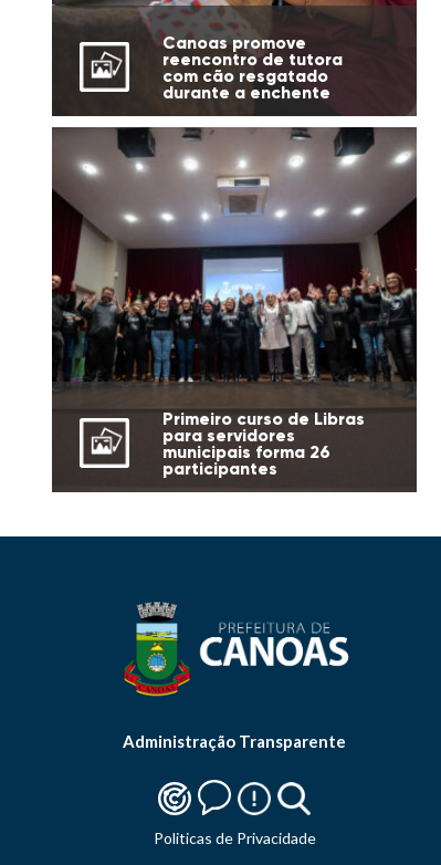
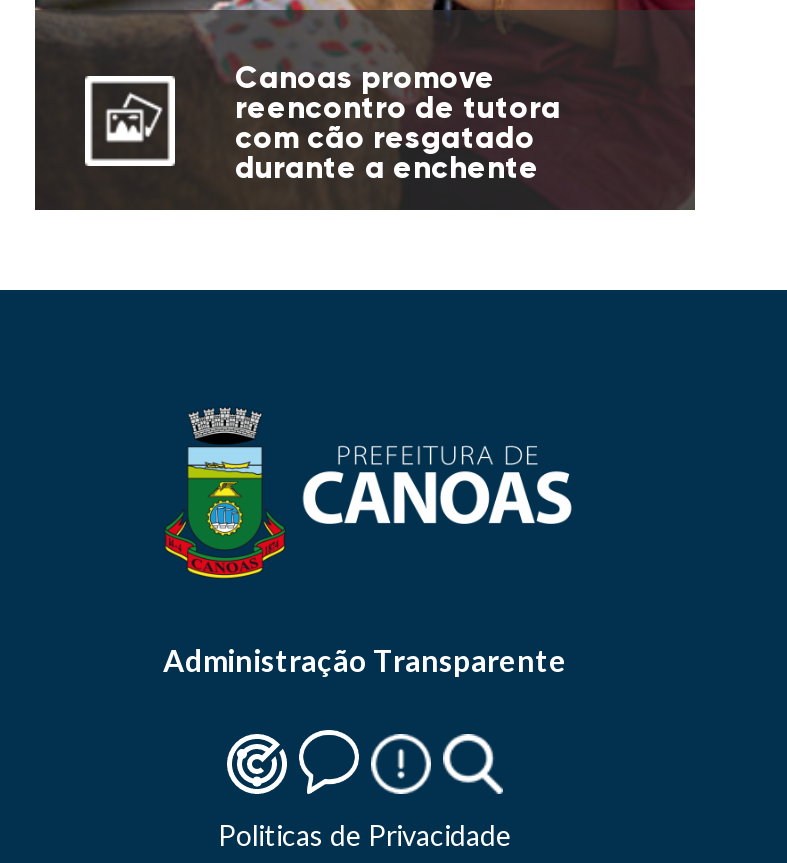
- [image]
- Primeiro curso de Libras
- para servidores
- municipais forma 26
- participantes
